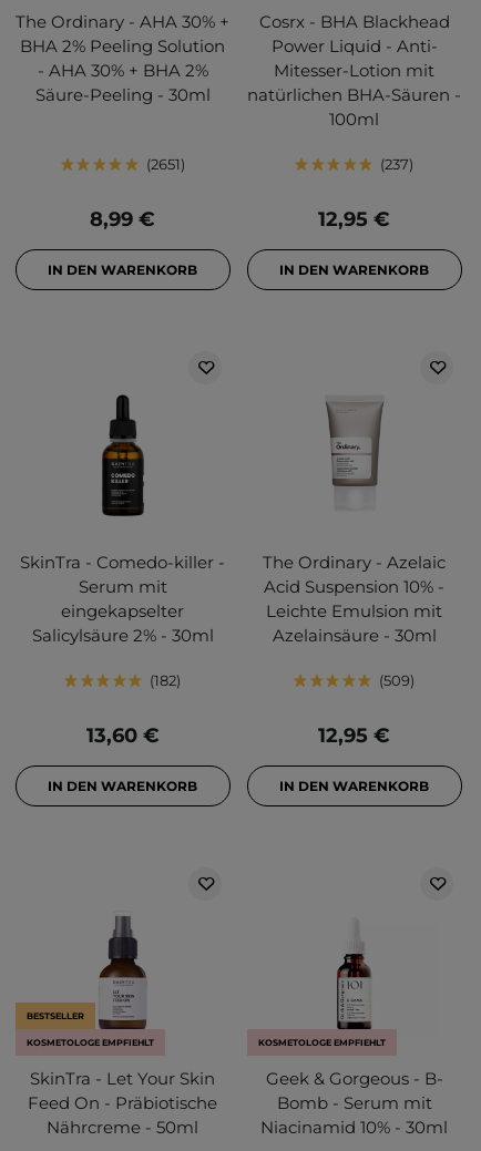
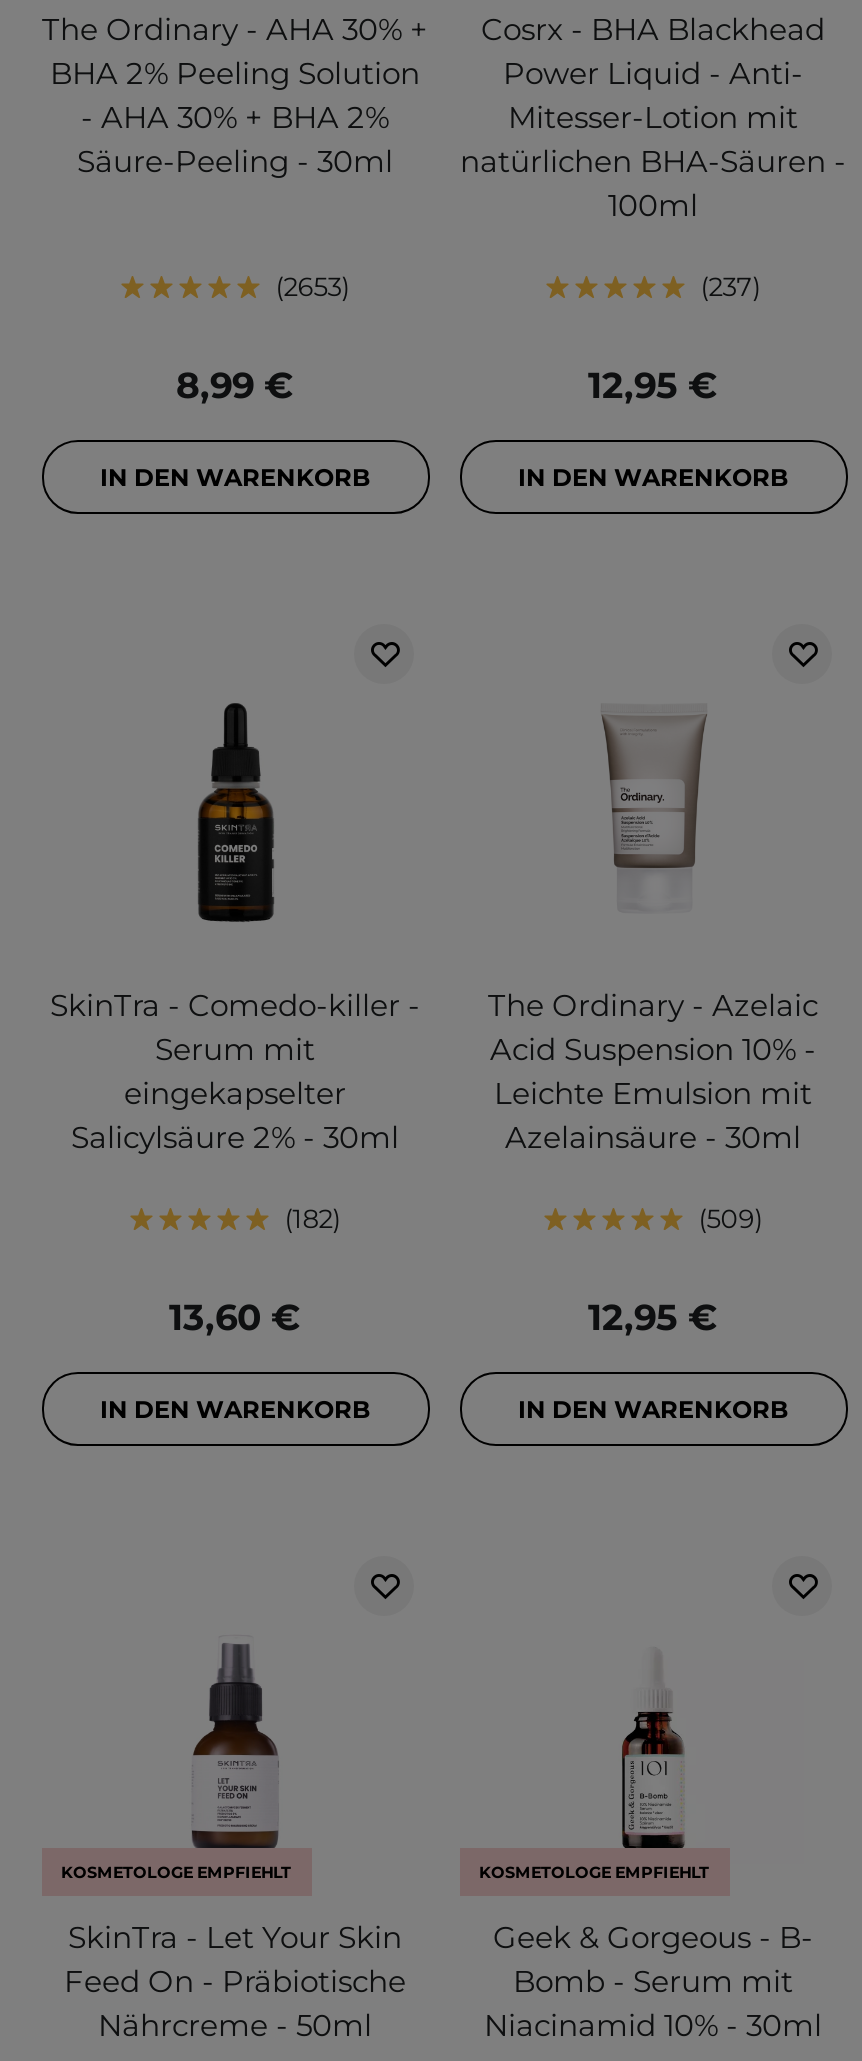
- 2651
+ 2653

- BESTSELLER
